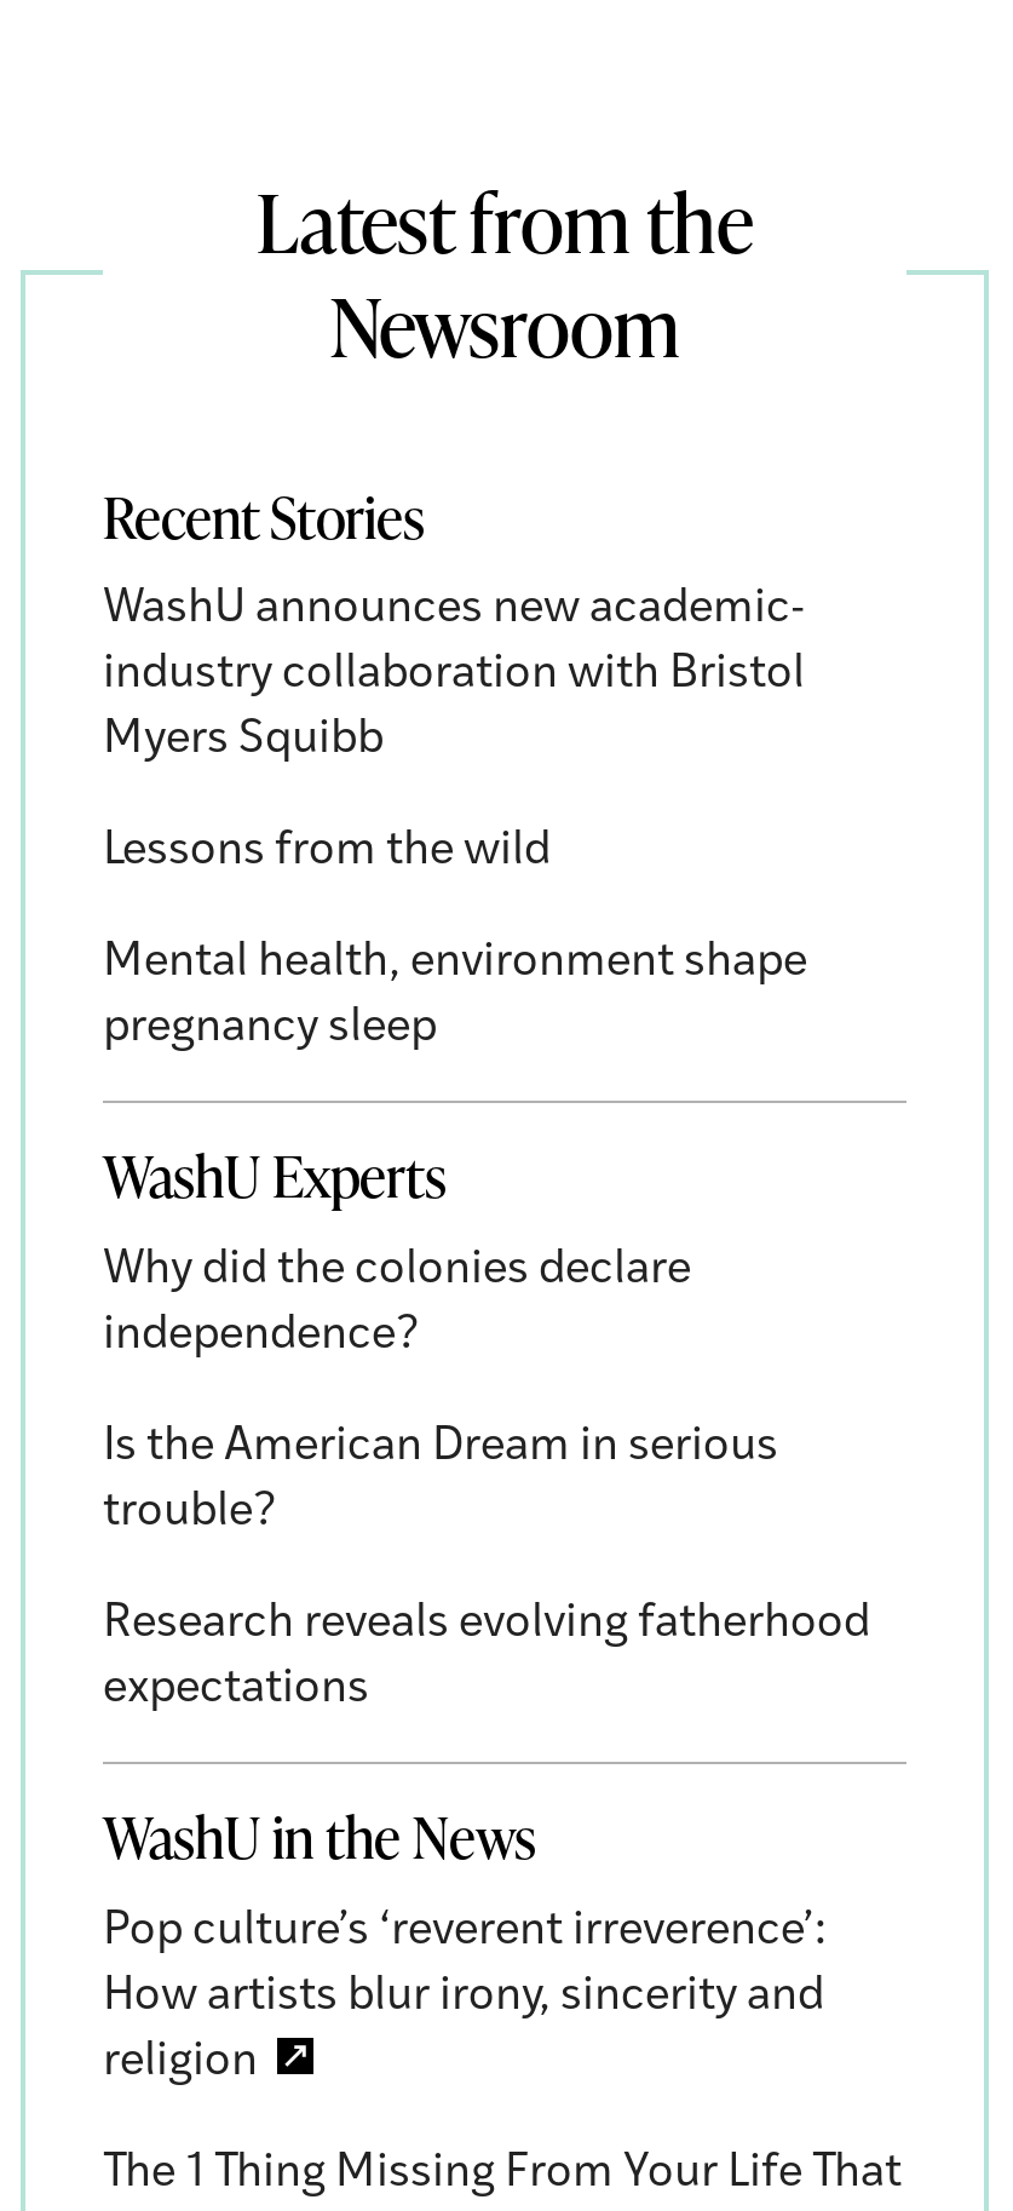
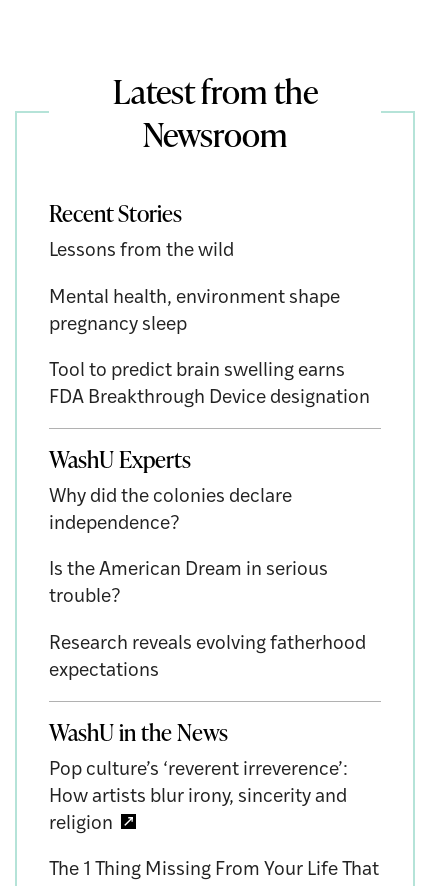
- WashU announces new academic-
- industry collaboration with Bristol
- Myers Squibb

moved up: Lessons from the wild | Mental health, environment shape | pregnancy sleep

+ Tool to predict brain swelling earns
+ FDA Breakthrough Device designation
